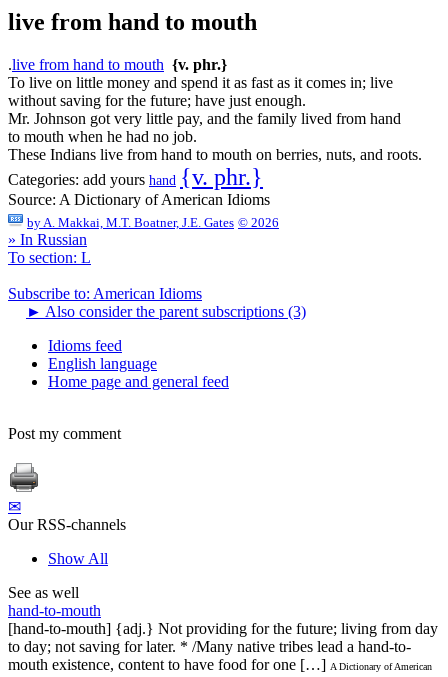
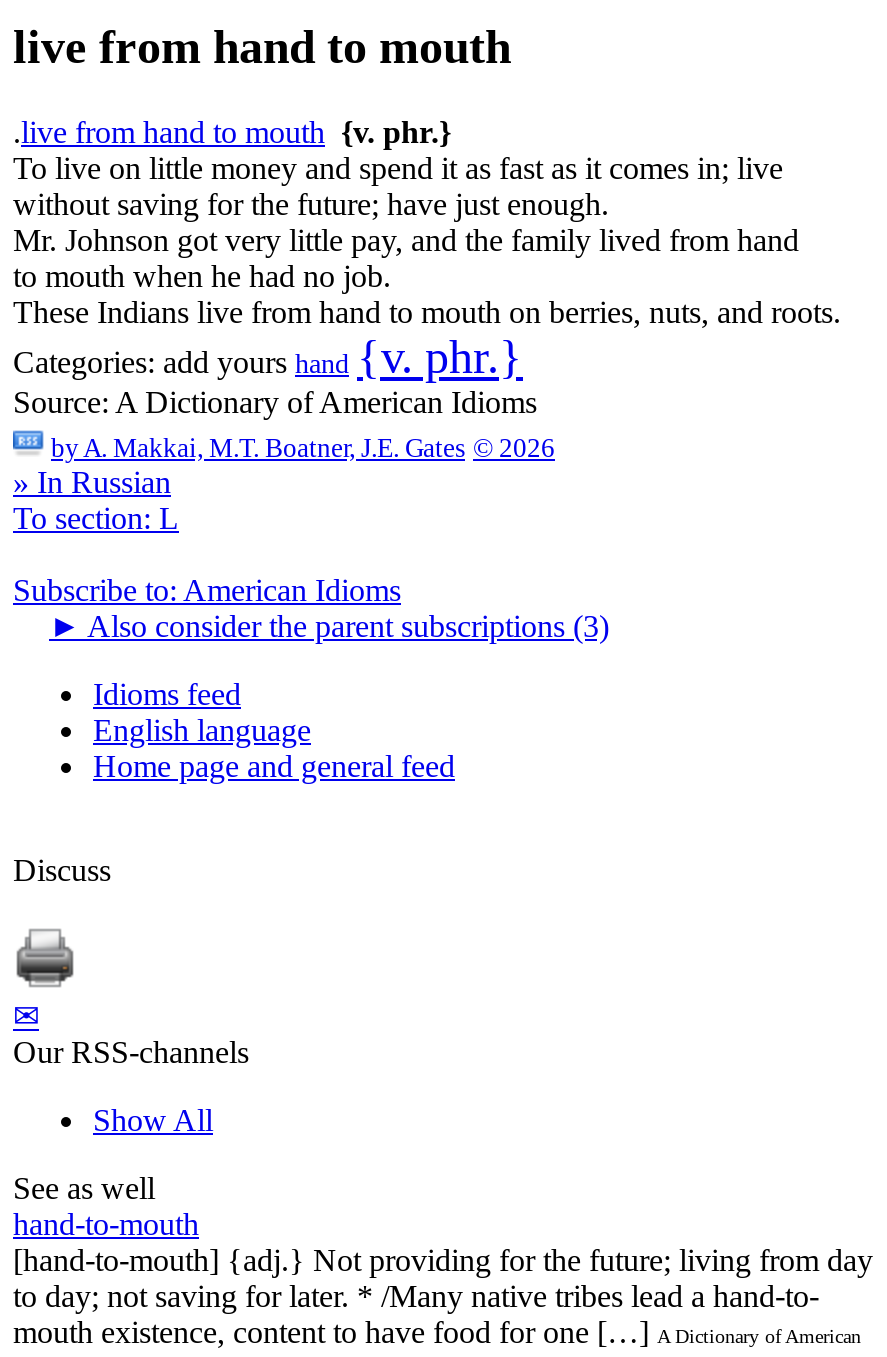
- Post my comment
+ Discuss
